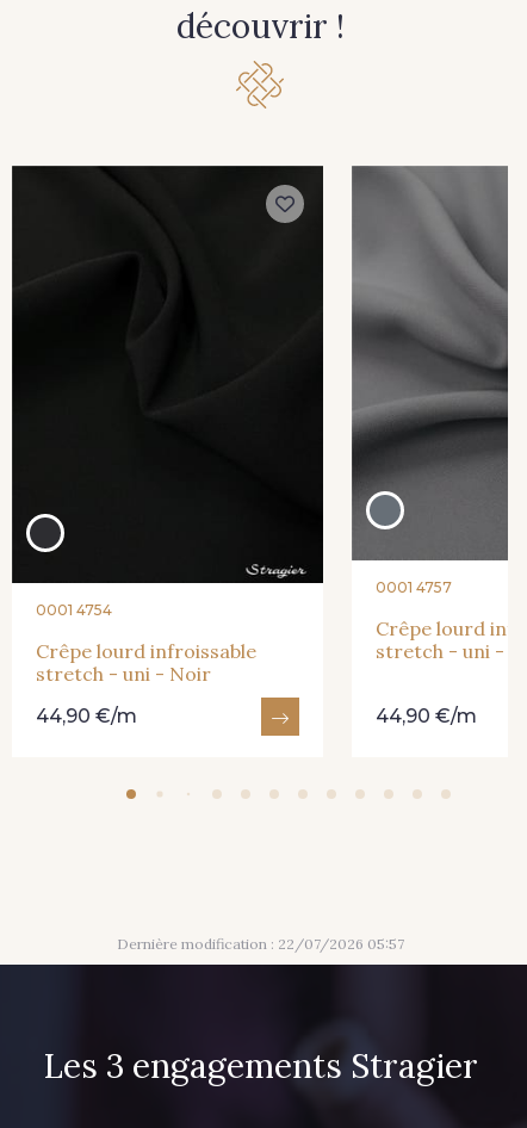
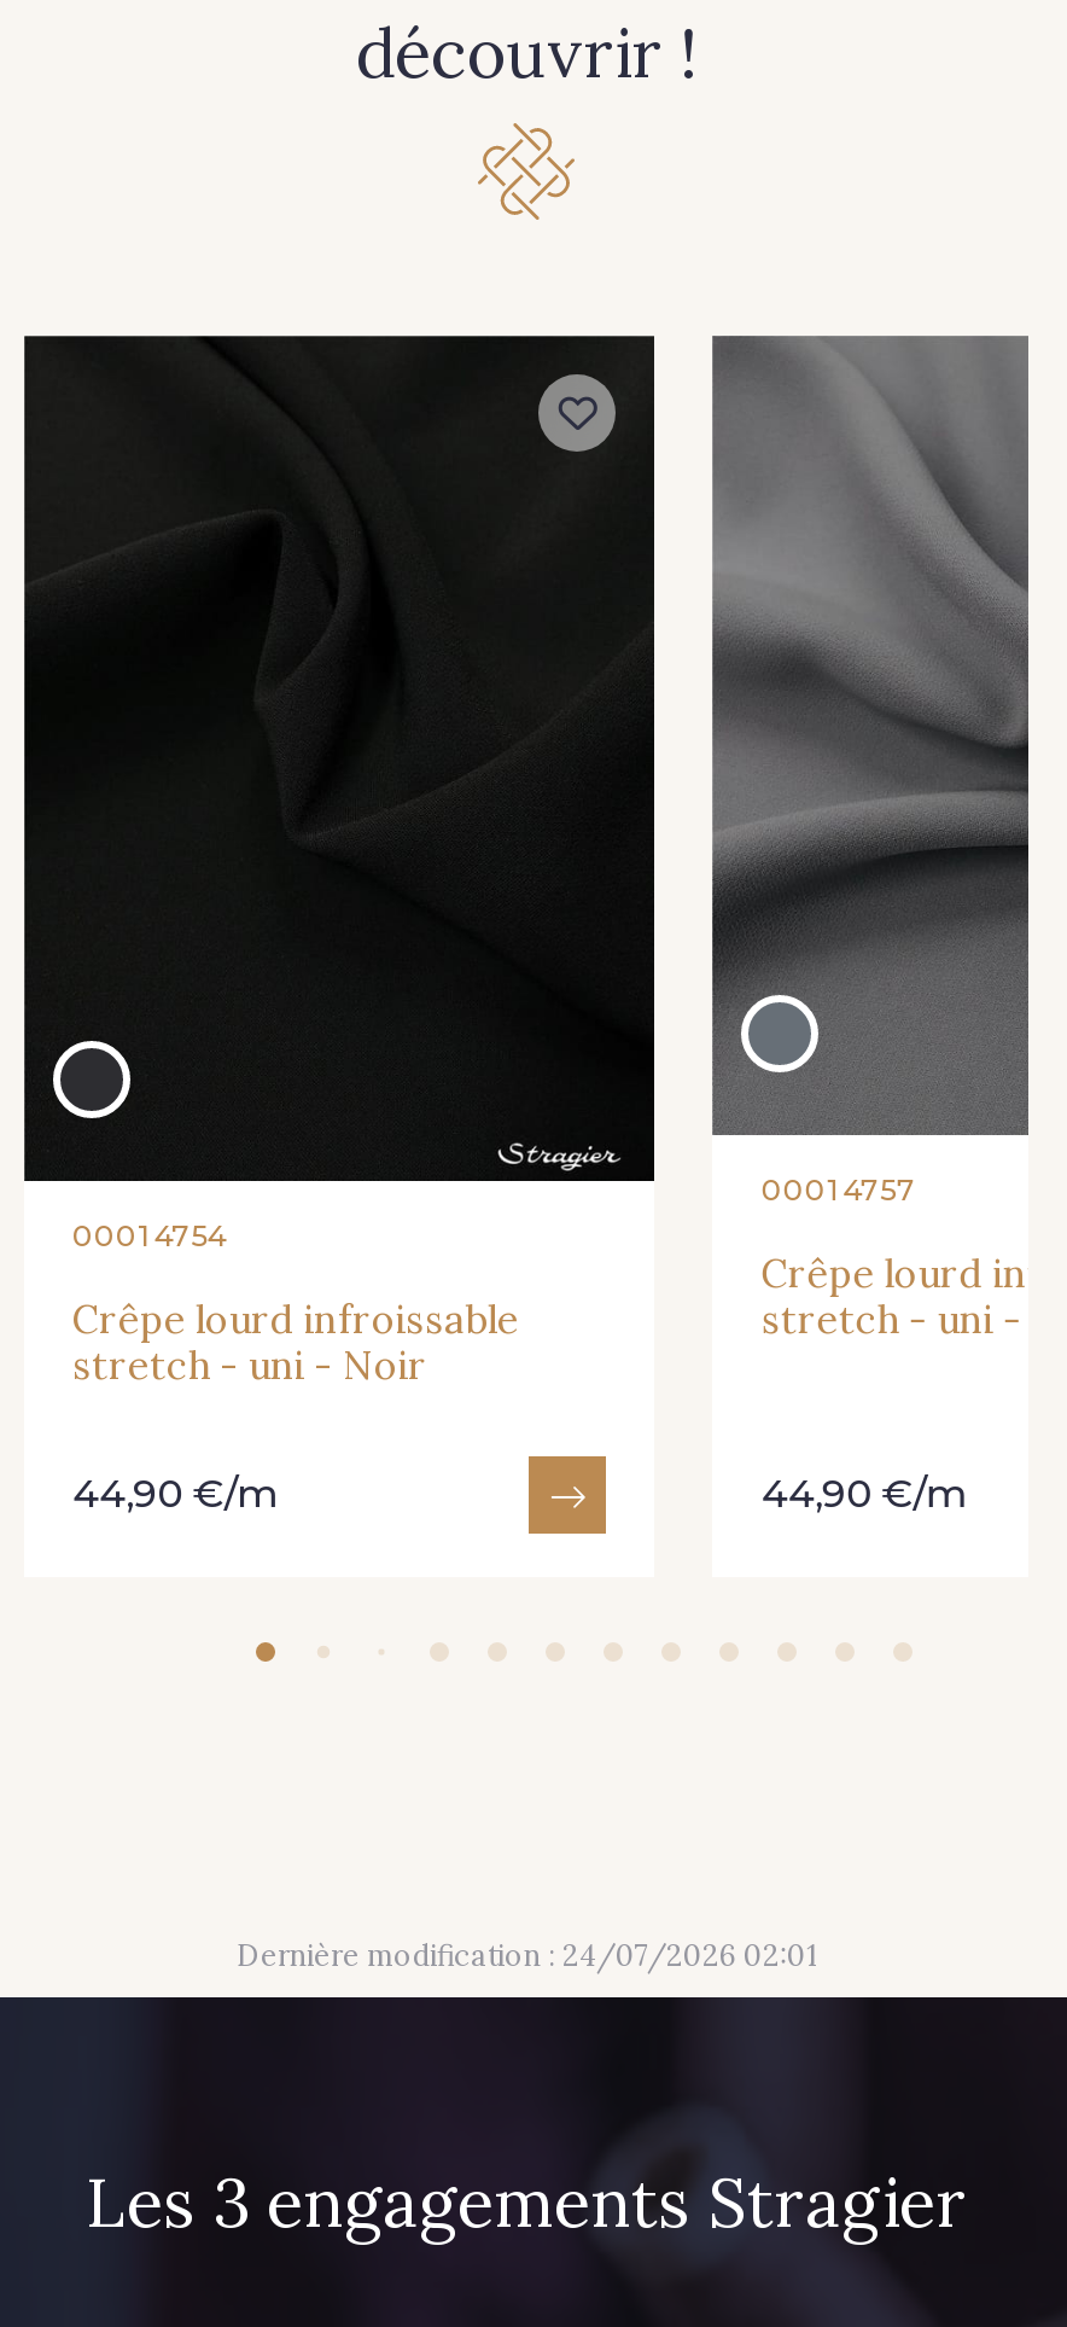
- Dernière modification : 22/07/2026 05:57
+ Dernière modification : 24/07/2026 02:01
